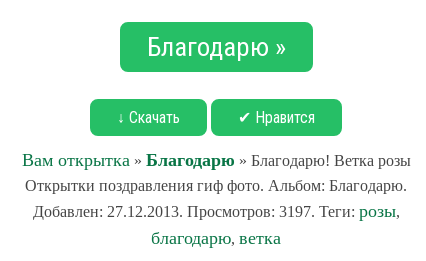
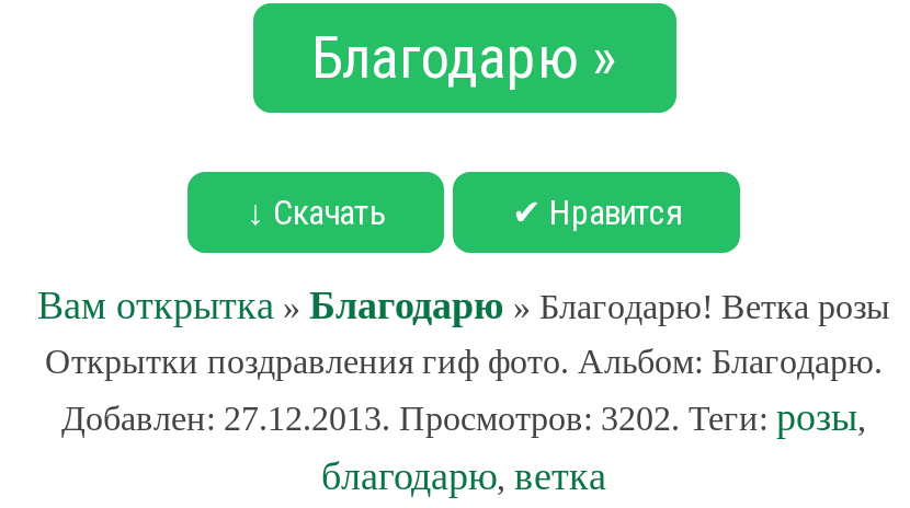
- Добавлен: 27.12.2013. Просмотров: 3197. Теги: розы,
+ Добавлен: 27.12.2013. Просмотров: 3202. Теги: розы,
